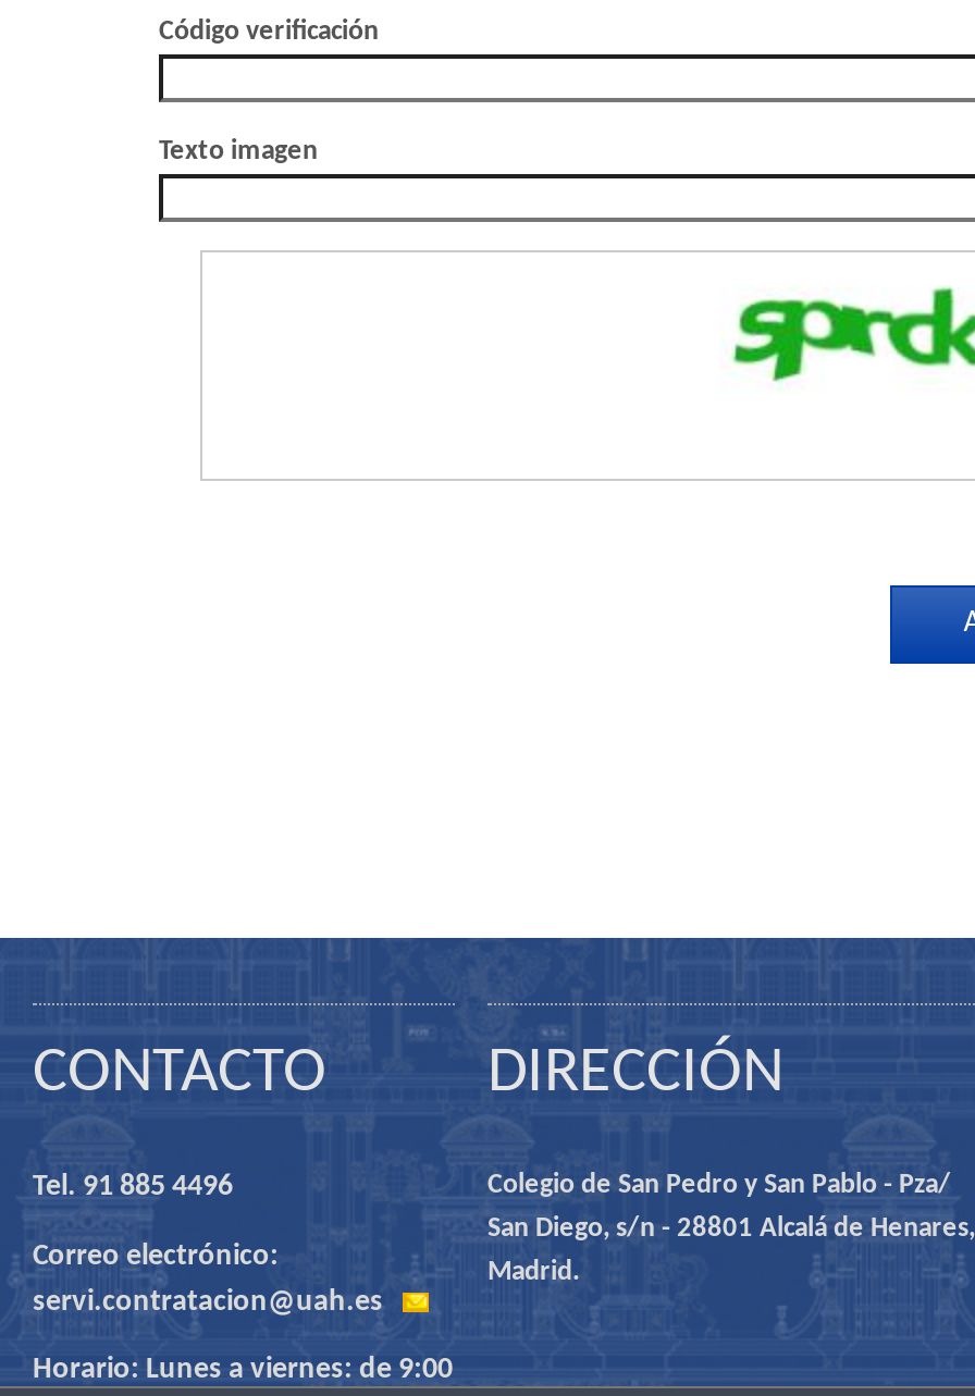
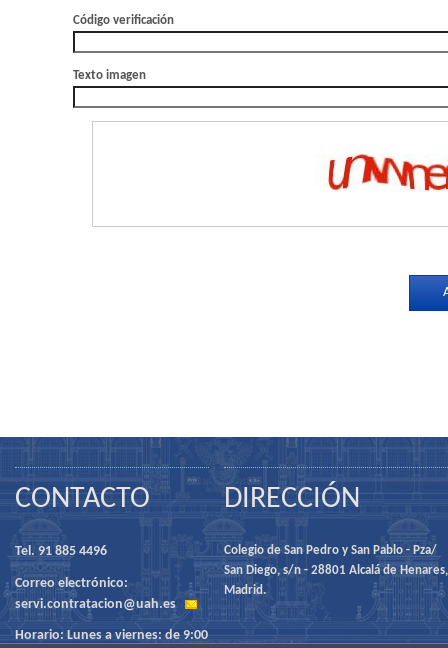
- [image]
+ [image]
